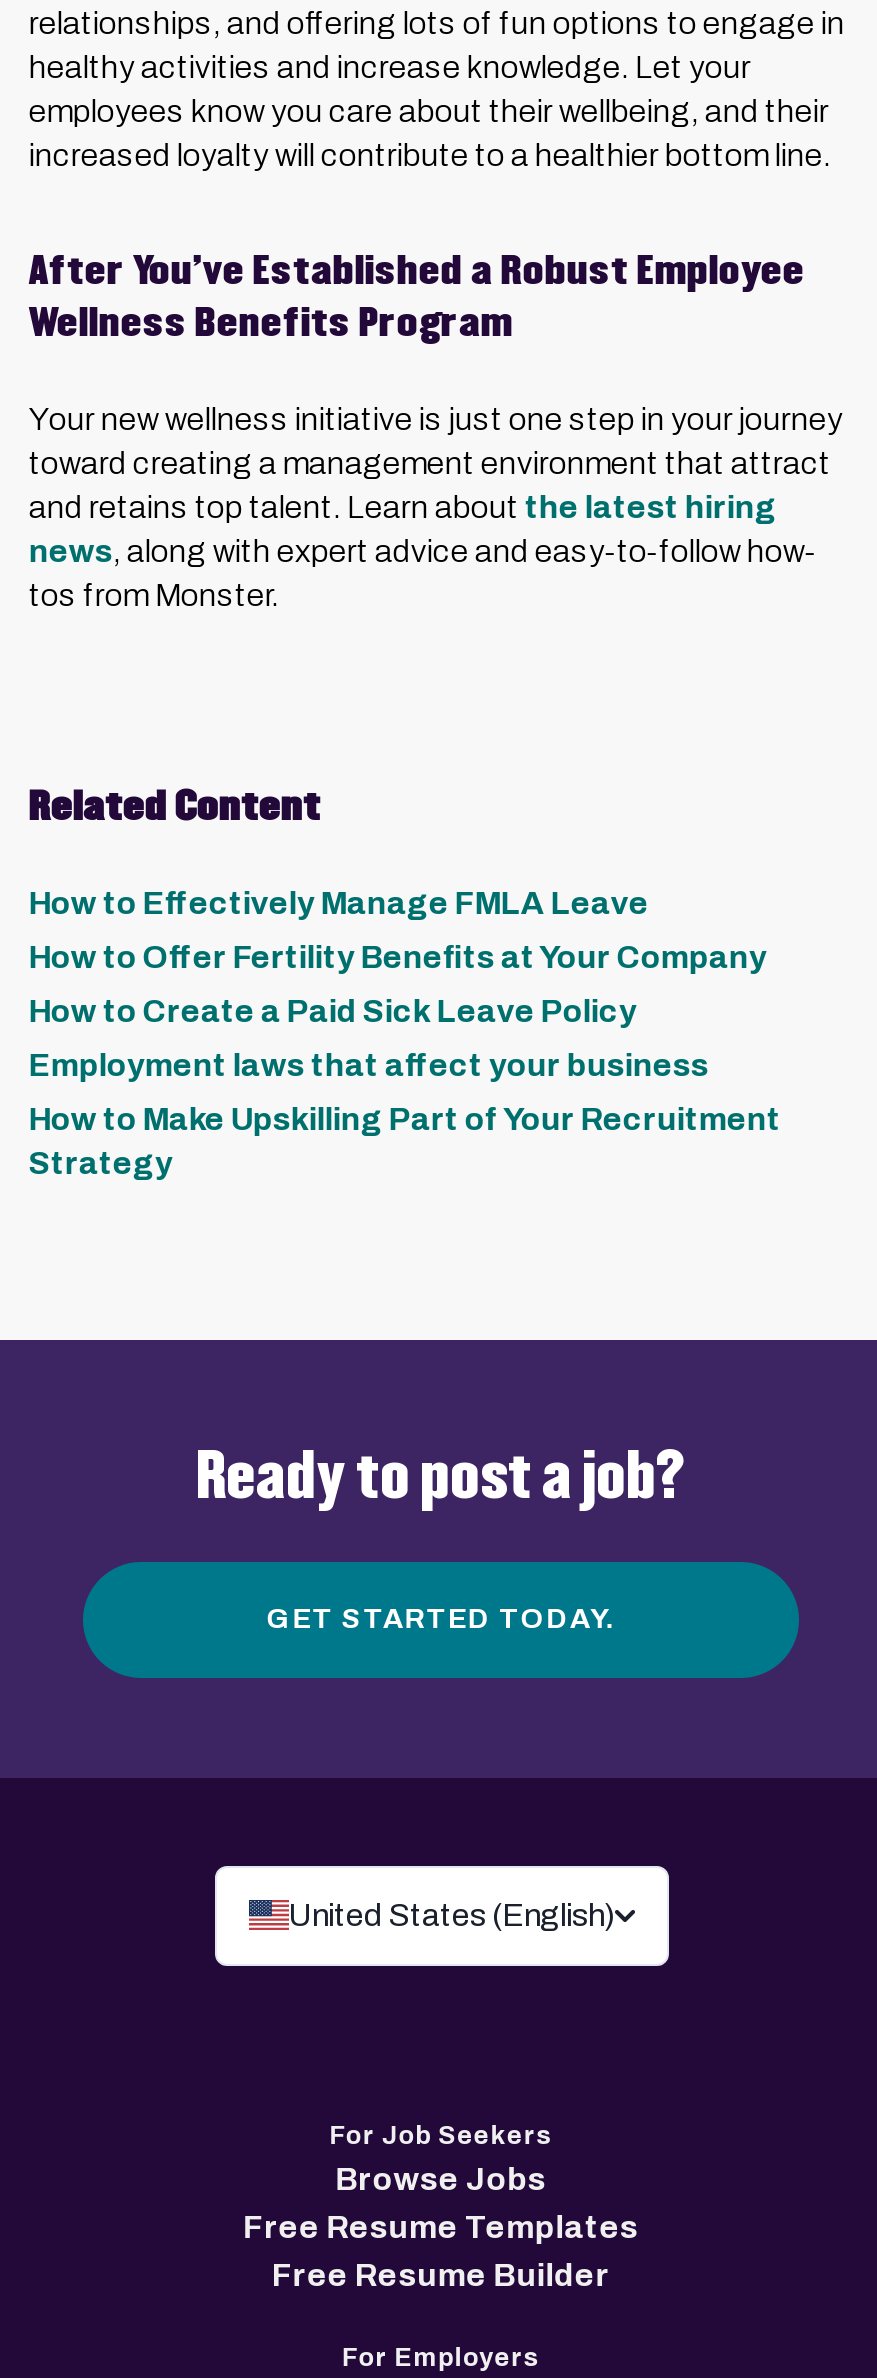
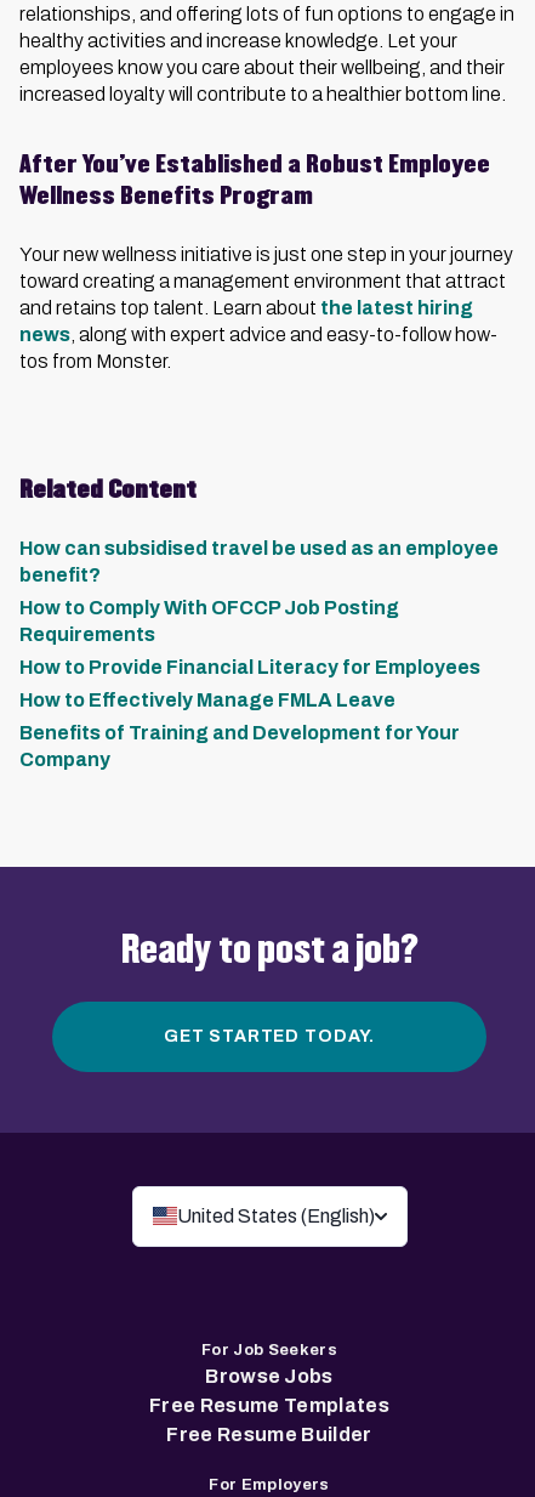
+ How can subsidised travel be used as an employee
+ benefit?
+ How to Comply With OFCCP Job Posting
+ Requirements
+ How to Provide Financial Literacy for Employees

moved down: How to Effectively Manage FMLA Leave

- How to Offer Fertility Benefits at Your Company
- How to Create a Paid Sick Leave Policy
- Employment laws that affect your business
- How to Make Upskilling Part of Your Recruitment
- Strategy
+ Benefits of Training and Development for Your
+ Company
